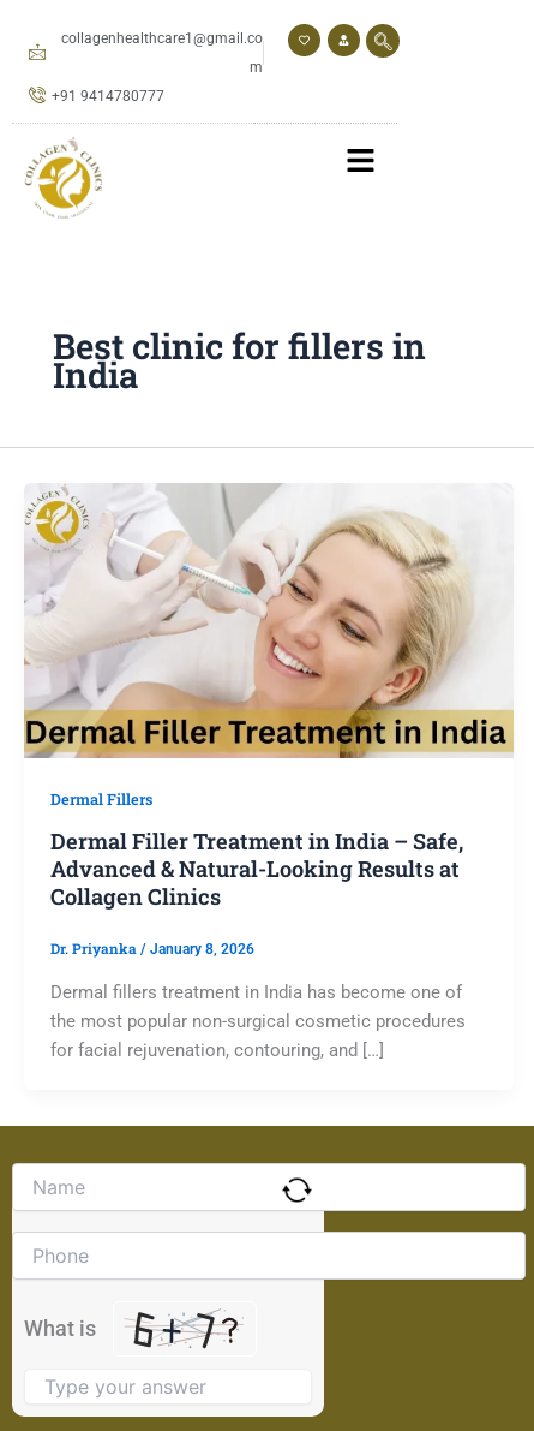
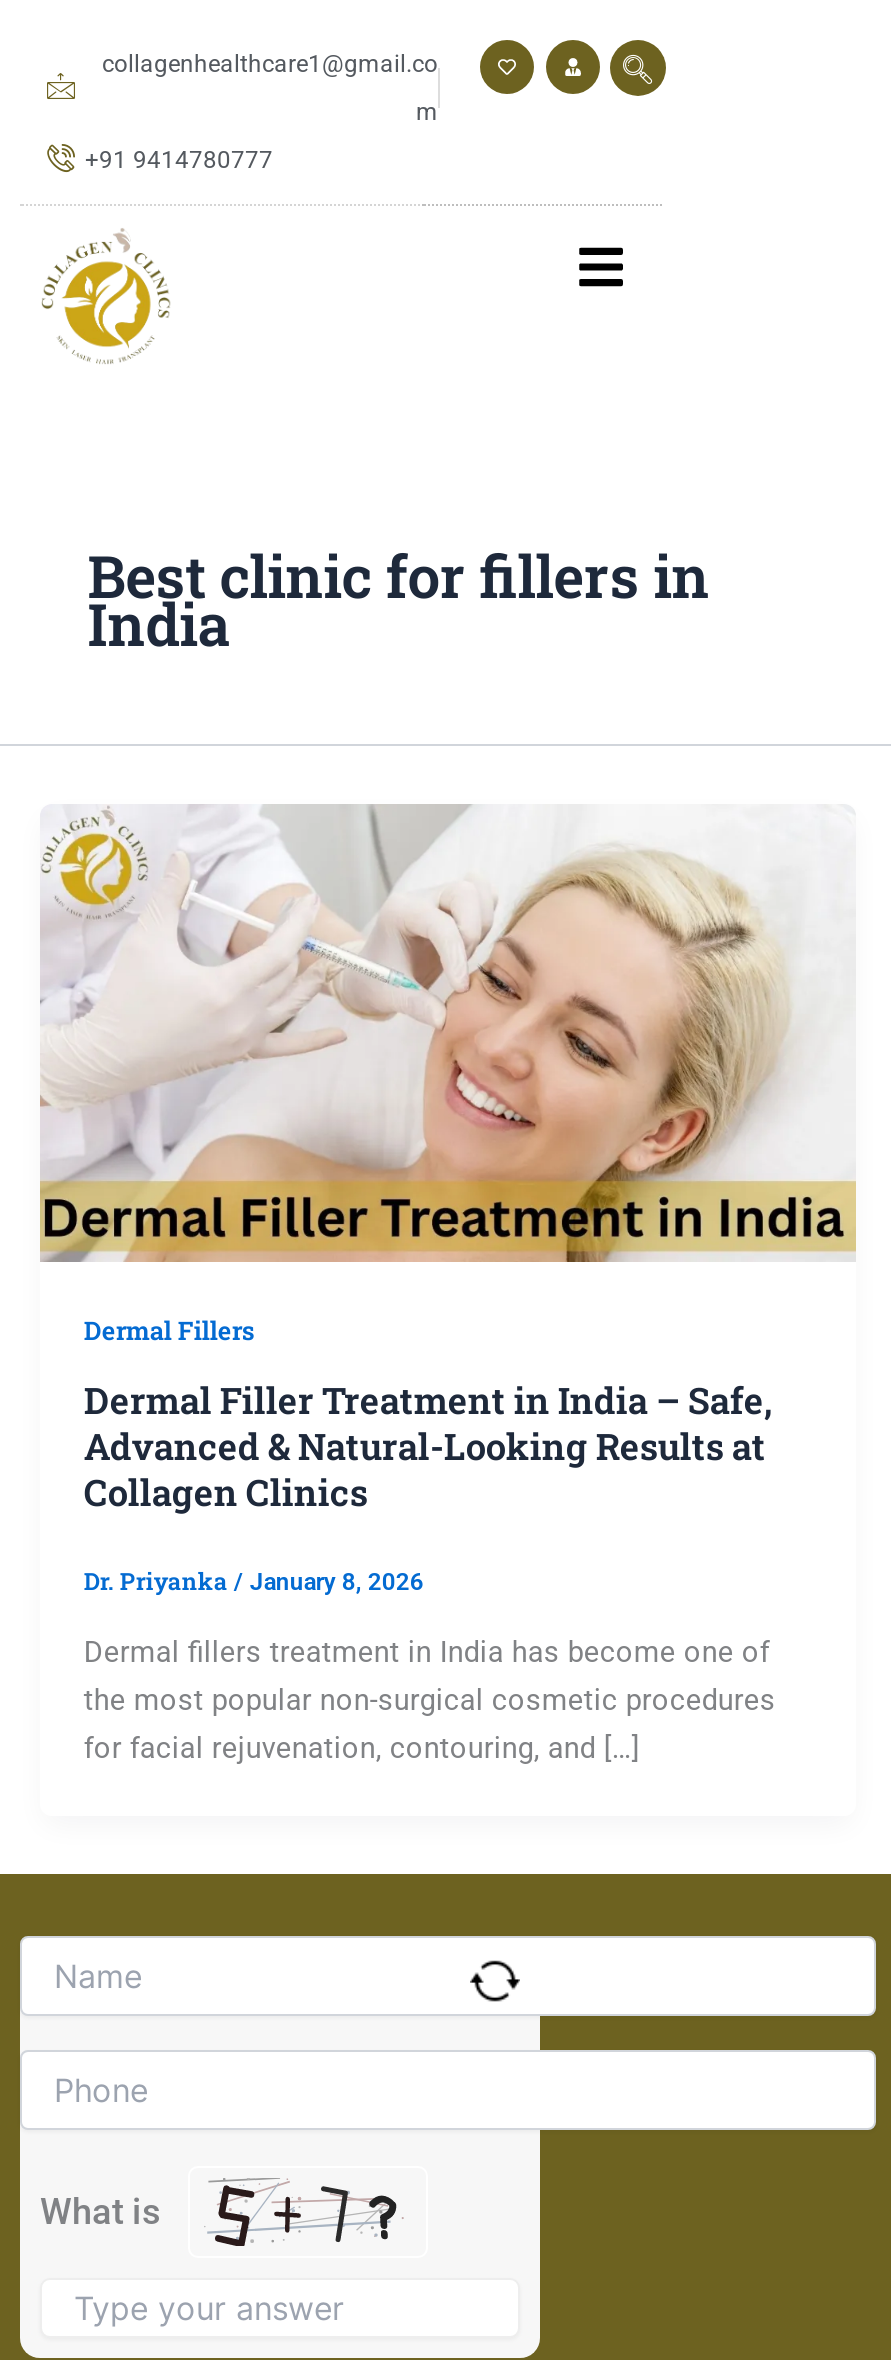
- [image]
+ [image]
